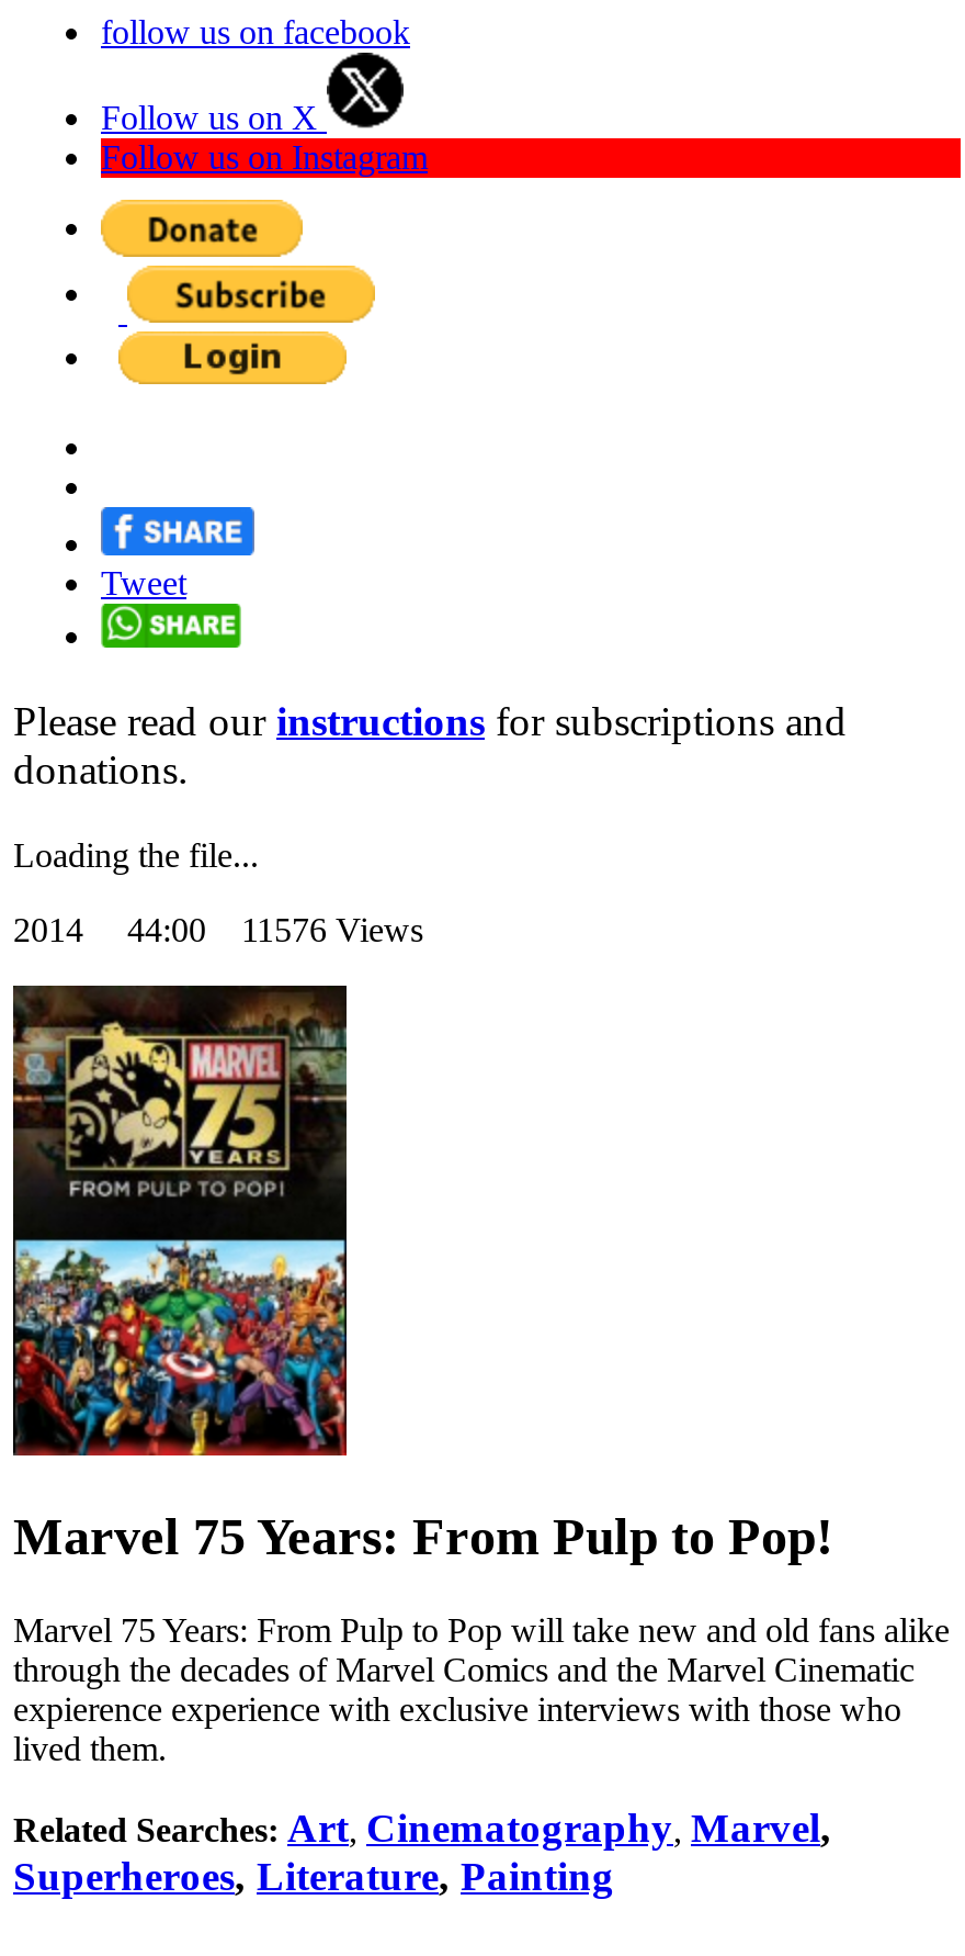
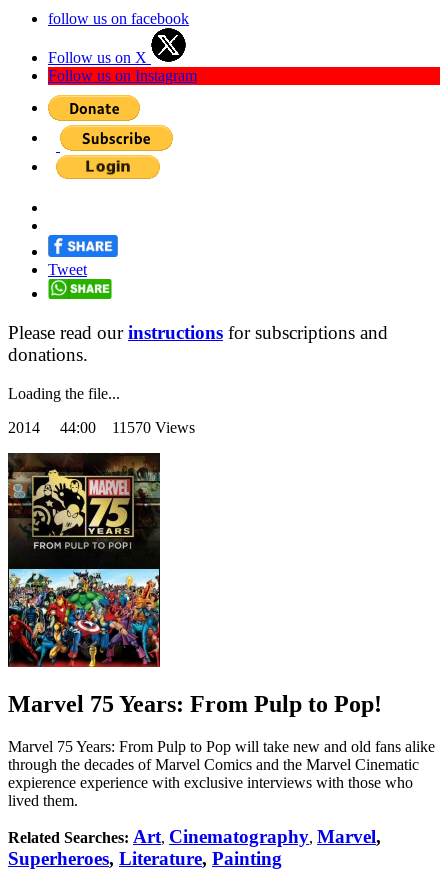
- 2014 44:00 11576 Views
+ 2014 44:00 11570 Views
